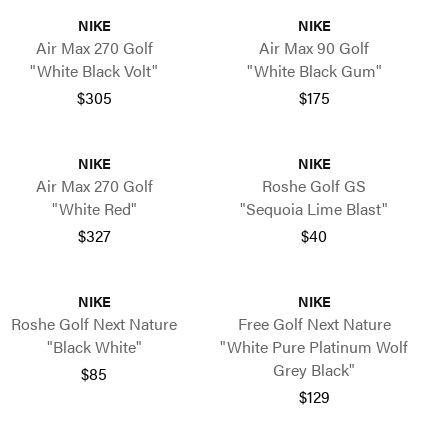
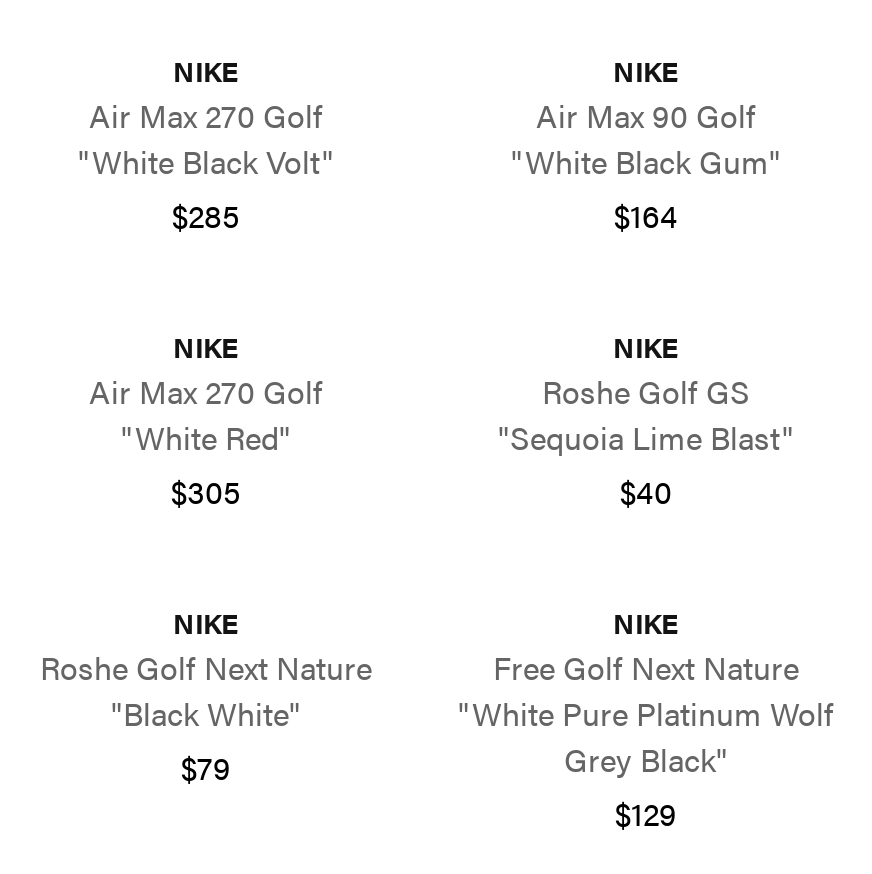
- $305
+ $285

- $175
+ $164

- $327
+ $305

- $85
+ $79
